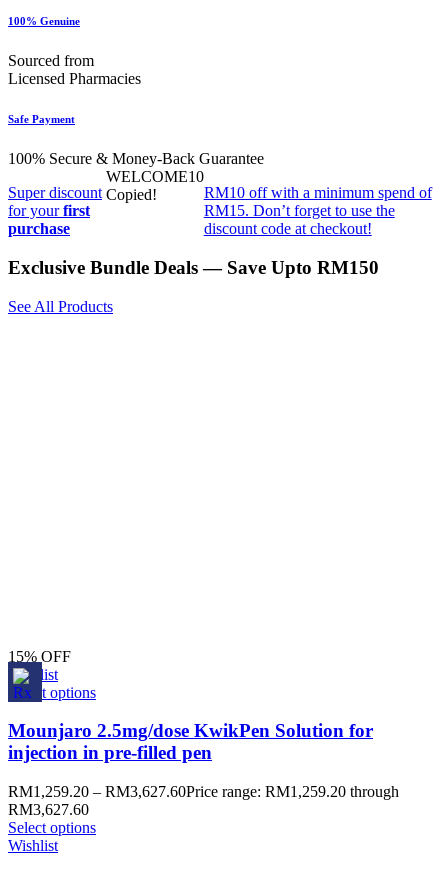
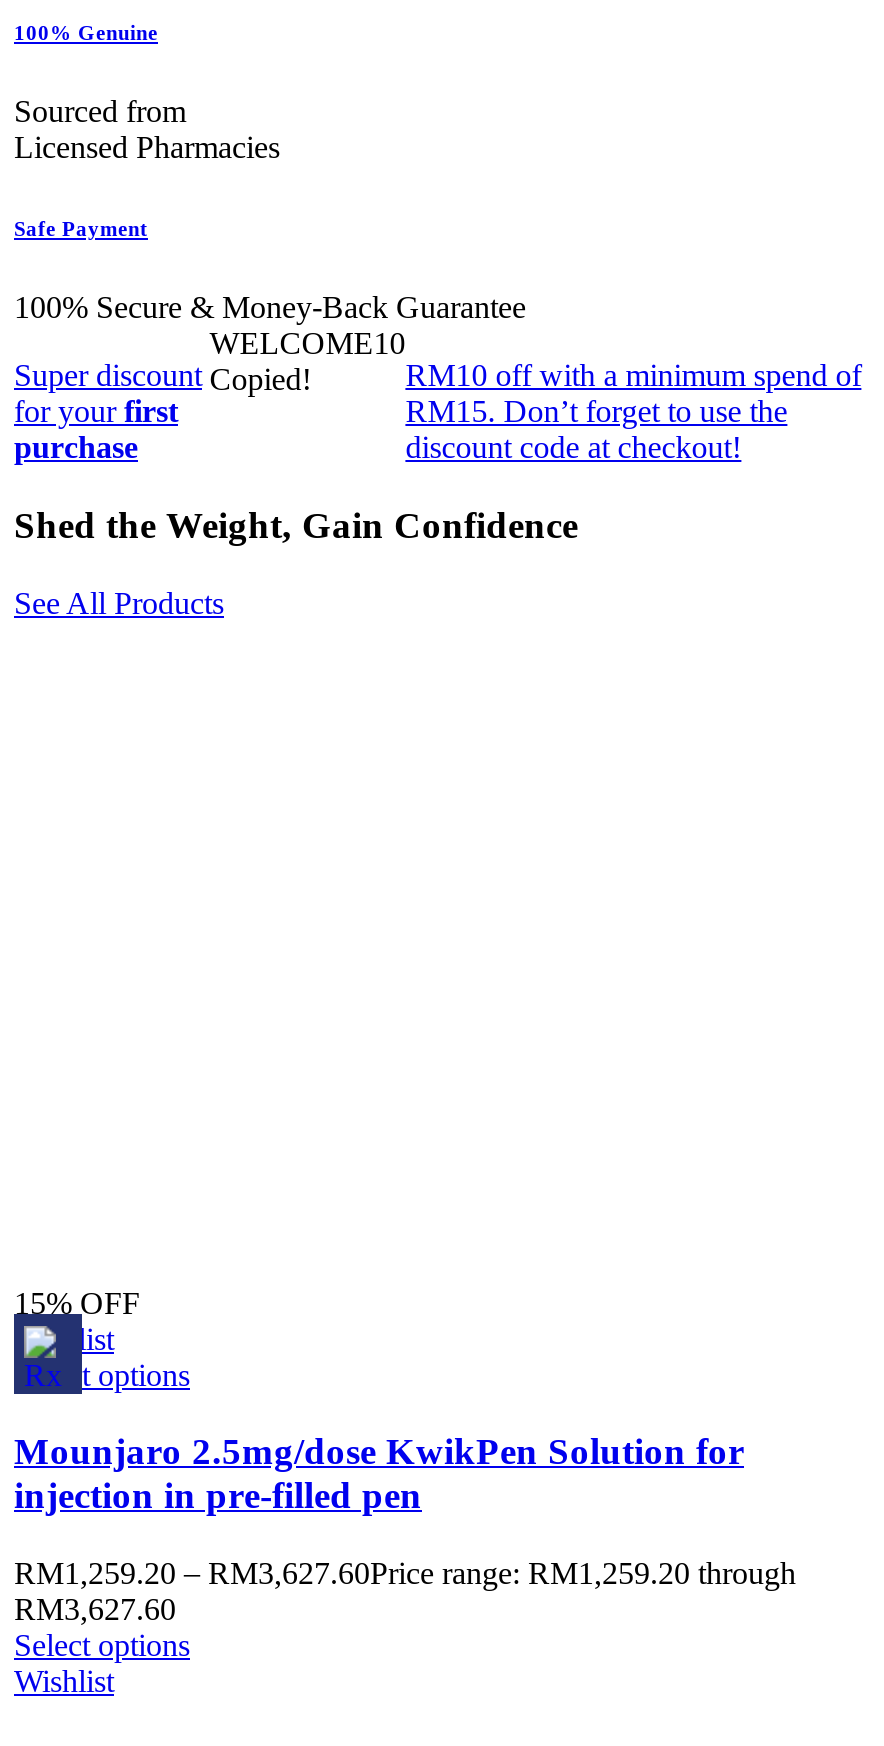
- Exclusive Bundle Deals — Save Upto RM150
+ Shed the Weight, Gain Confidence
